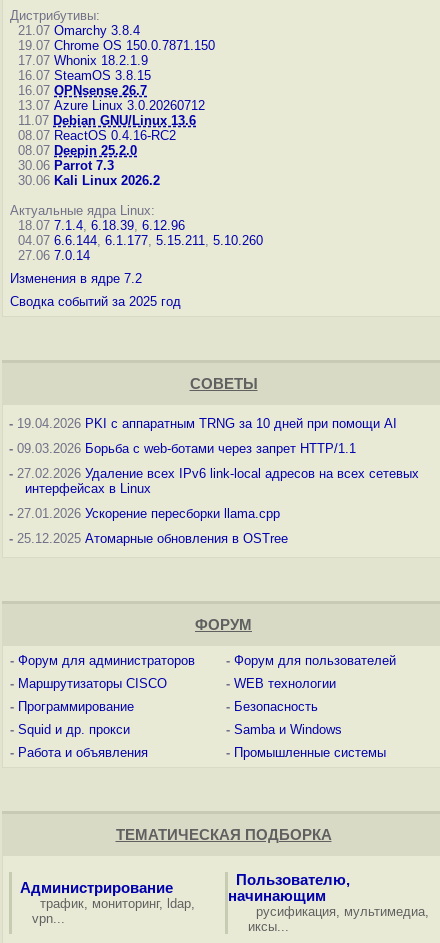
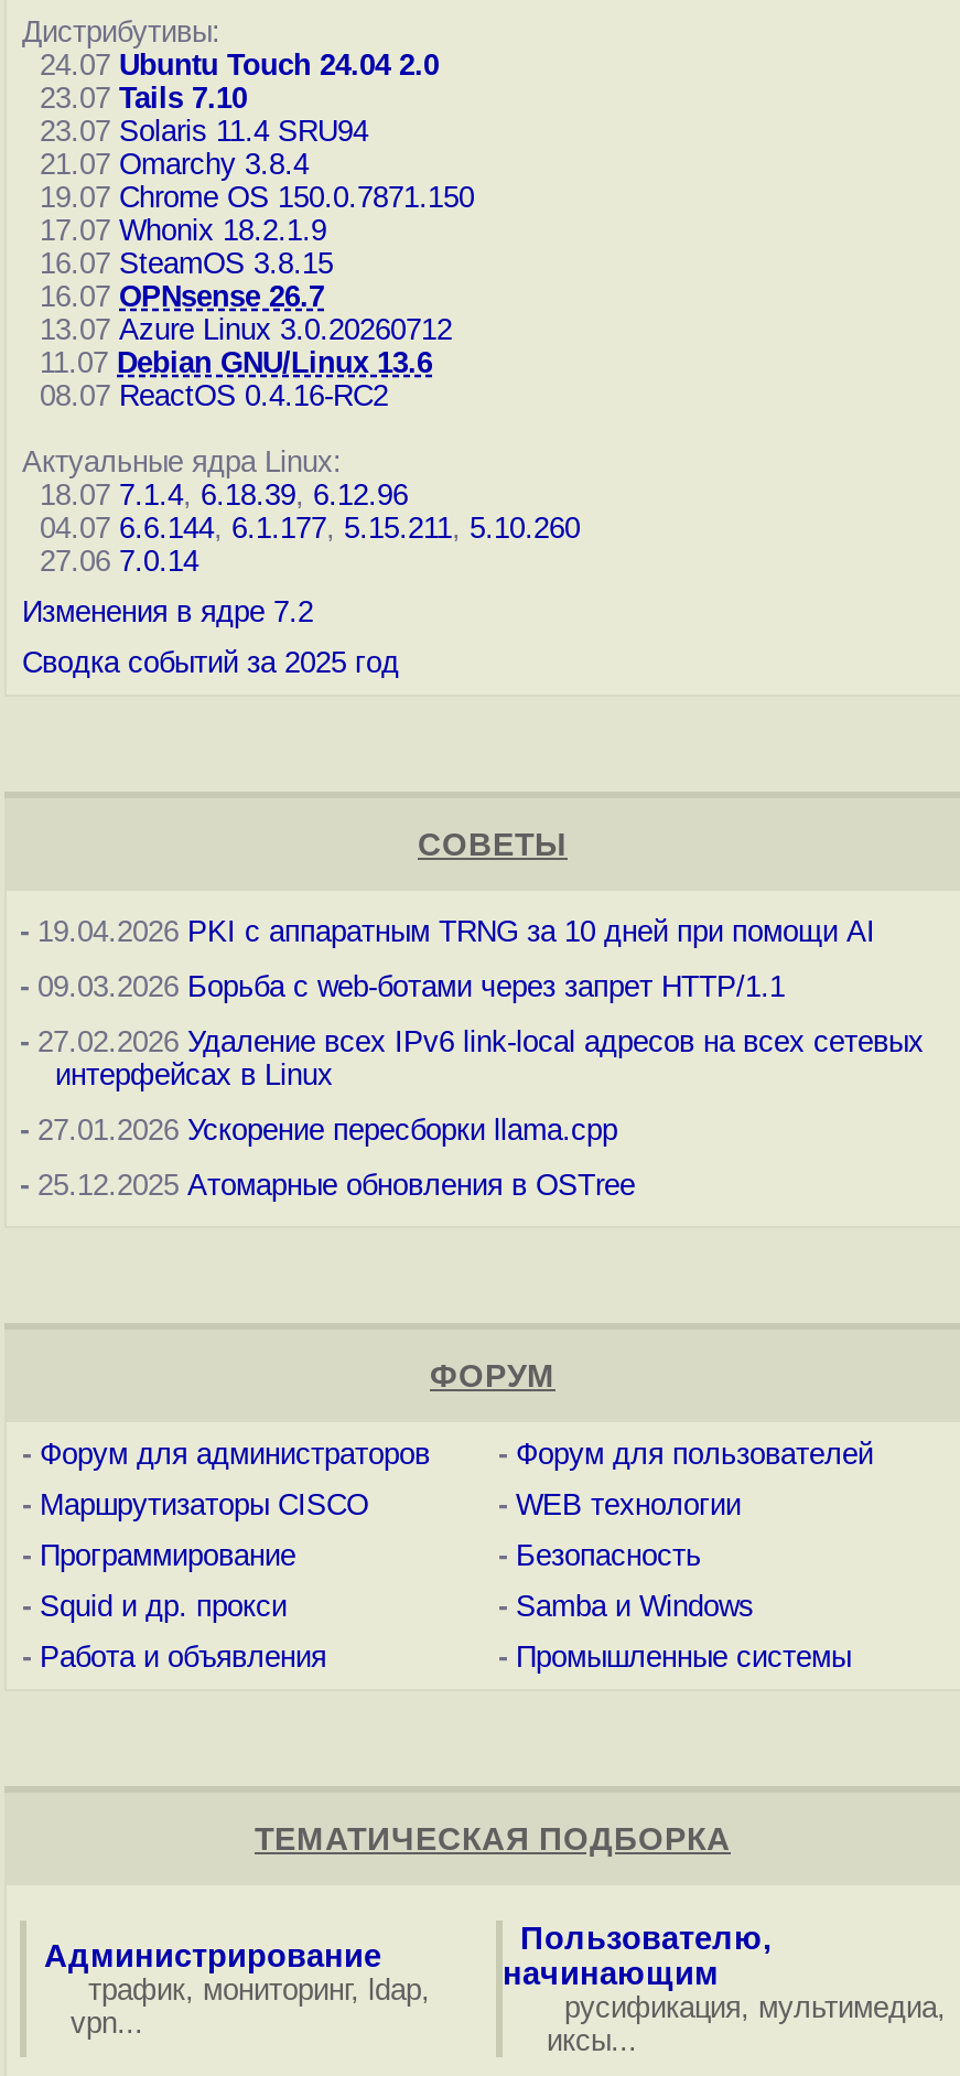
+ 24.07 Ubuntu Touch 24.04 2.0
+ 23.07 Tails 7.10
+ 23.07 Solaris 11.4 SRU94

moved down: 21.07 Omarchy 3.8.4 | 19.07 Chrome OS 150.0.7871.150 | 17.07 Whonix 18.2.1.9 | 16.07 SteamOS 3.8.15 | 16.07 OPNsense 26.7 | 13.07 Azure Linux 3.0.20260712 | 11.07 Debian GNU/Linux 13.6 | 08.07 ReactOS 0.4.16-RC2

- 08.07 Deepin 25.2.0
- 30.06 Parrot 7.3
- 30.06 Kali Linux 2026.2
